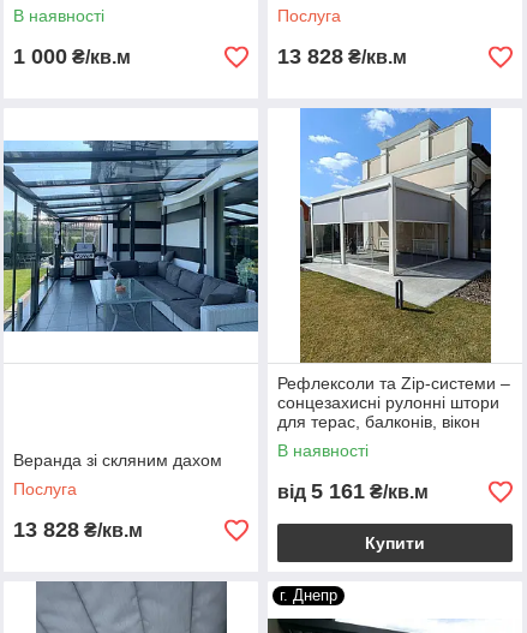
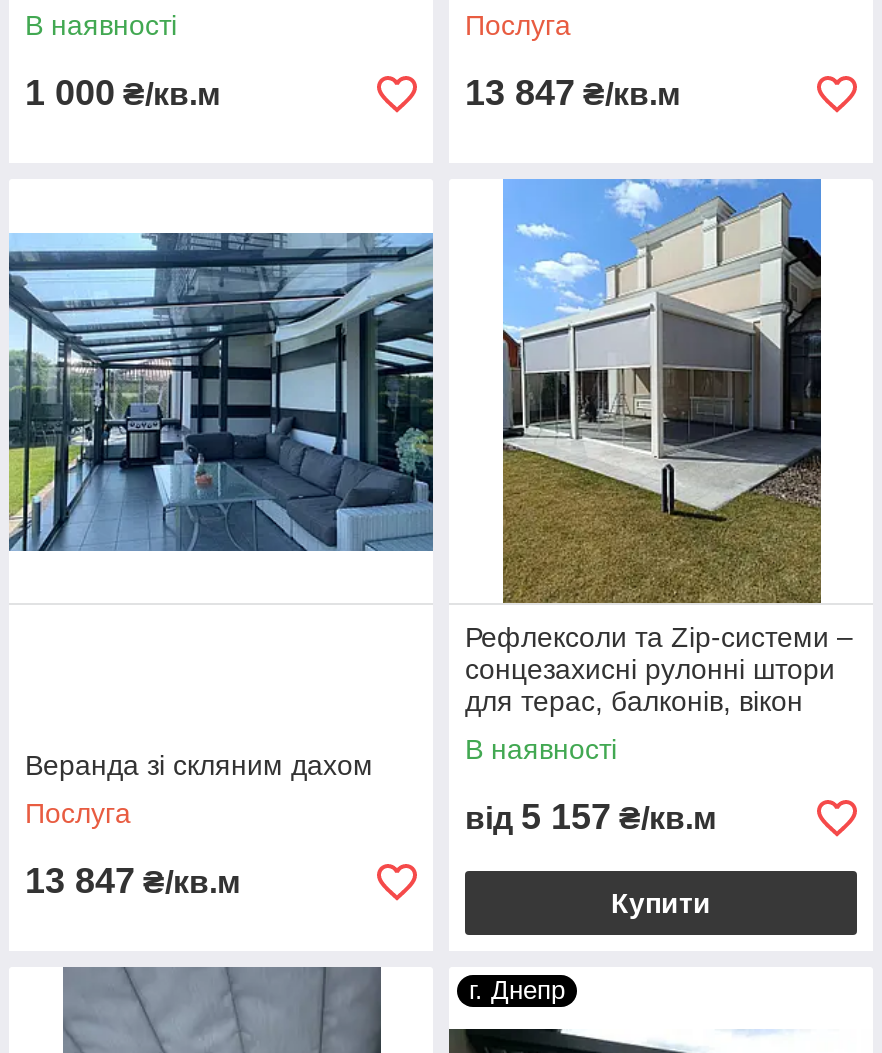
- 13 828 ₴/кв.м
+ 13 847 ₴/кв.м

- від 5 161 ₴/кв.м
+ від 5 157 ₴/кв.м

- 13 828 ₴/кв.м
+ 13 847 ₴/кв.м
